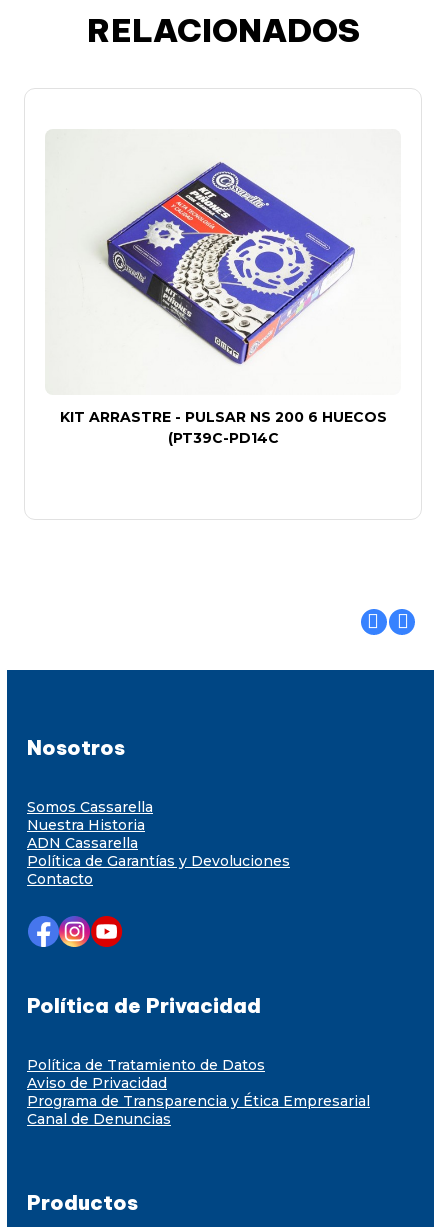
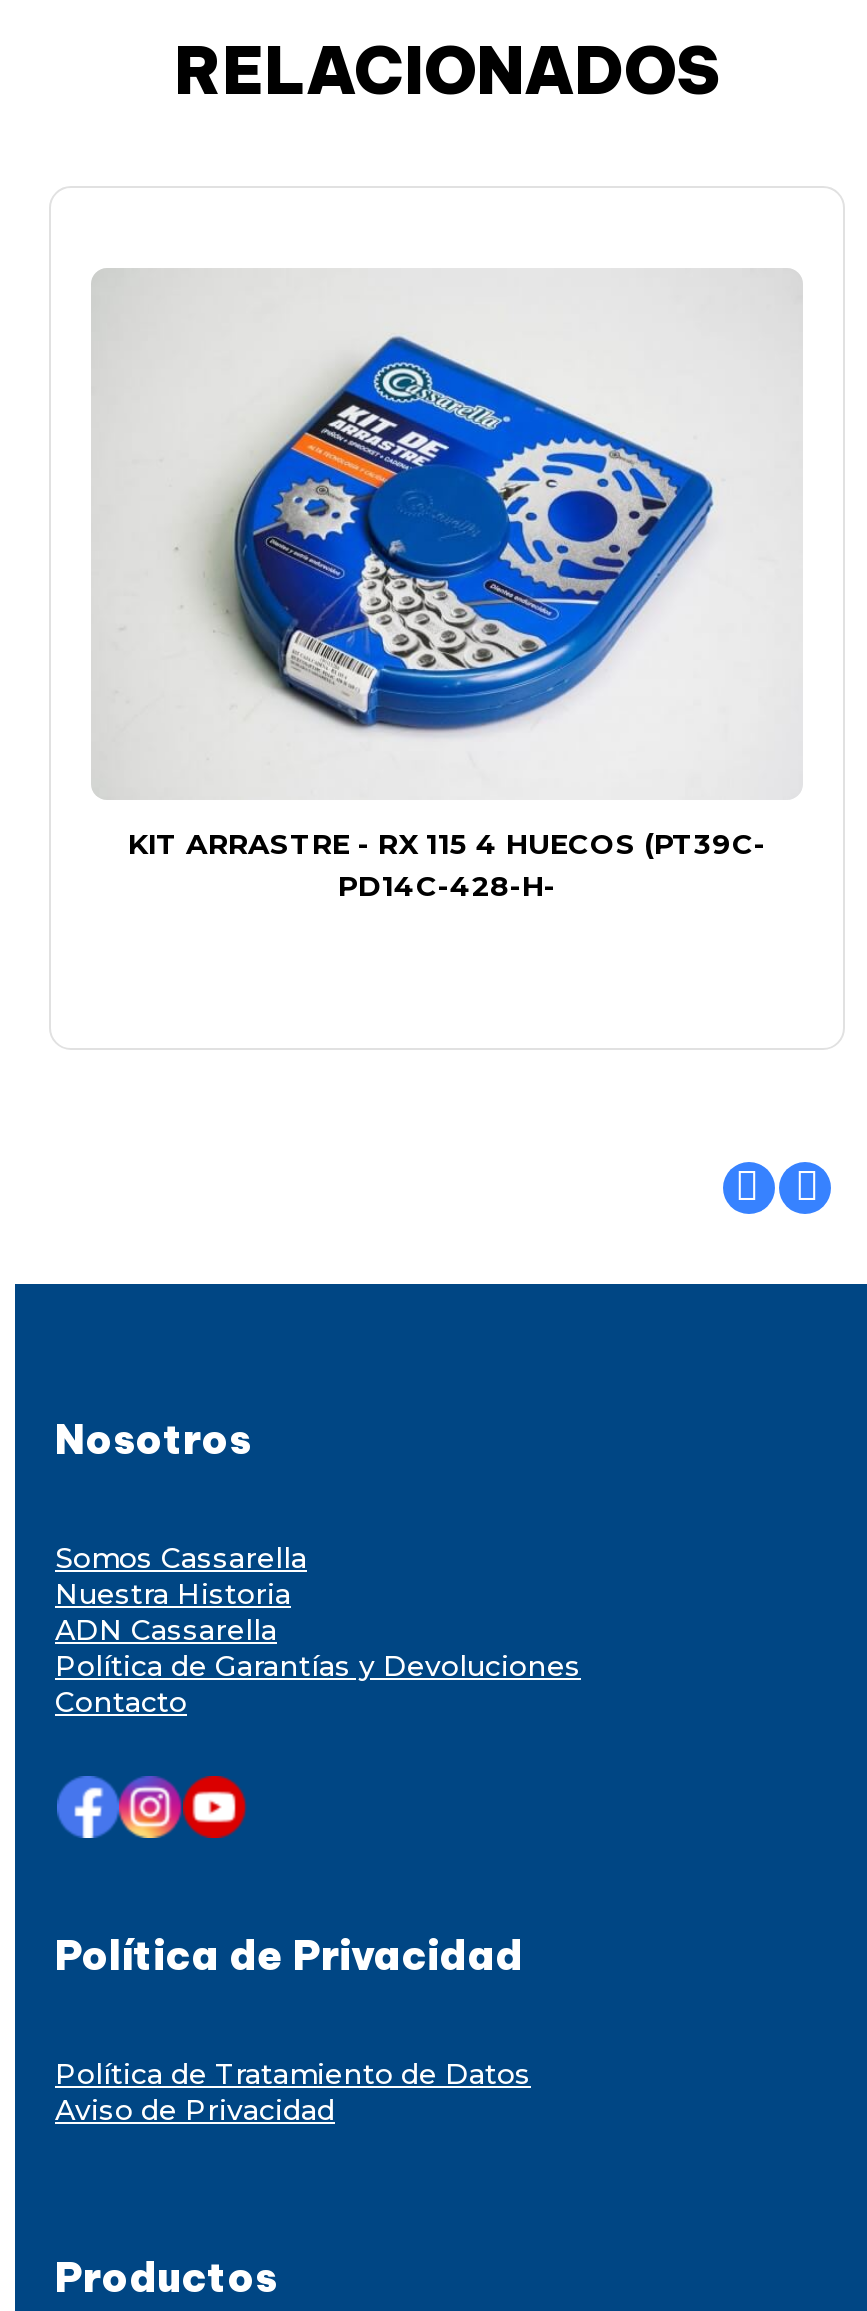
- [image]
+ [image]

- KIT ARRASTRE - PULSAR NS 200 6 HUECOS
- (PT39C-PD14C
+ KIT ARRASTRE - RX 115 4 HUECOS (PT39C-
+ PD14C-428-H-

- Programa de Transparencia y Ética Empresarial
- Canal de Denuncias
